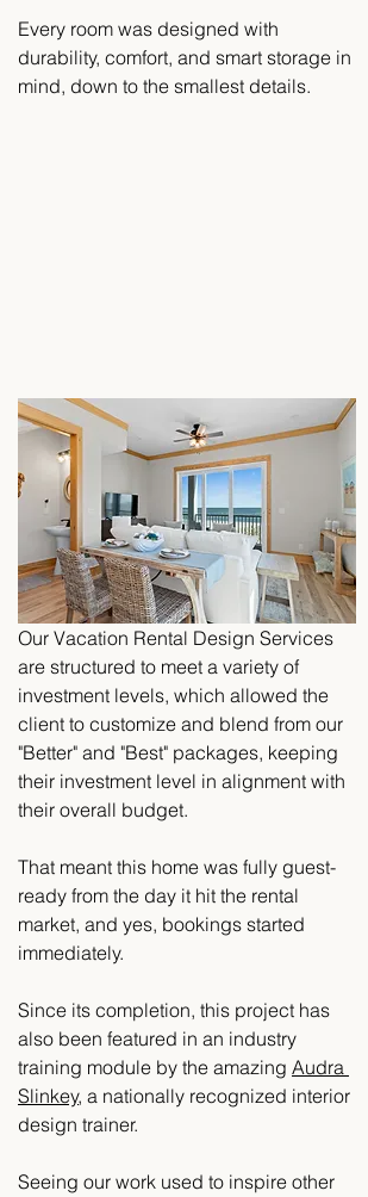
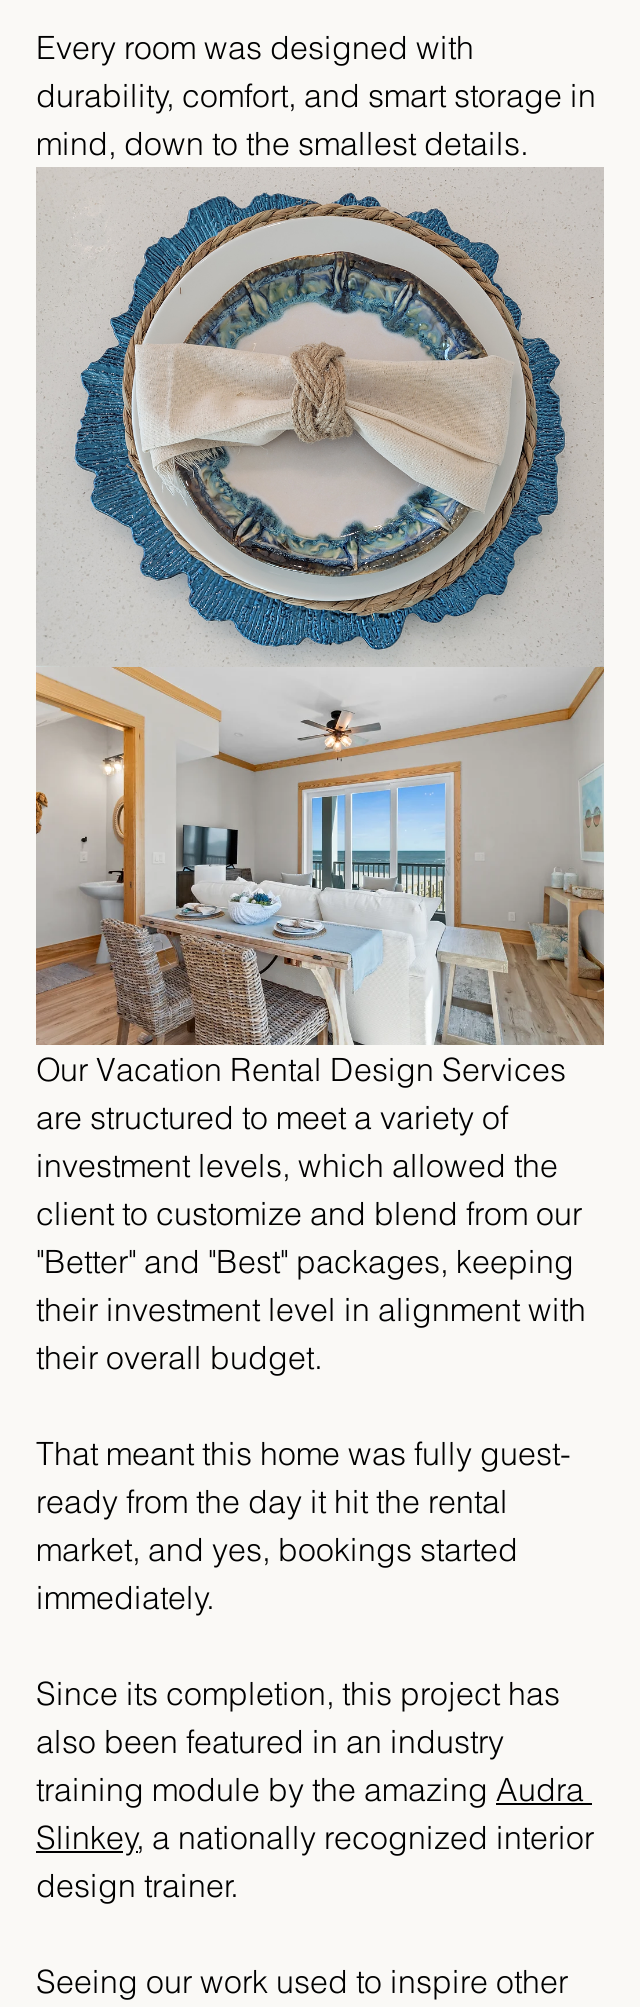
+ [image]
